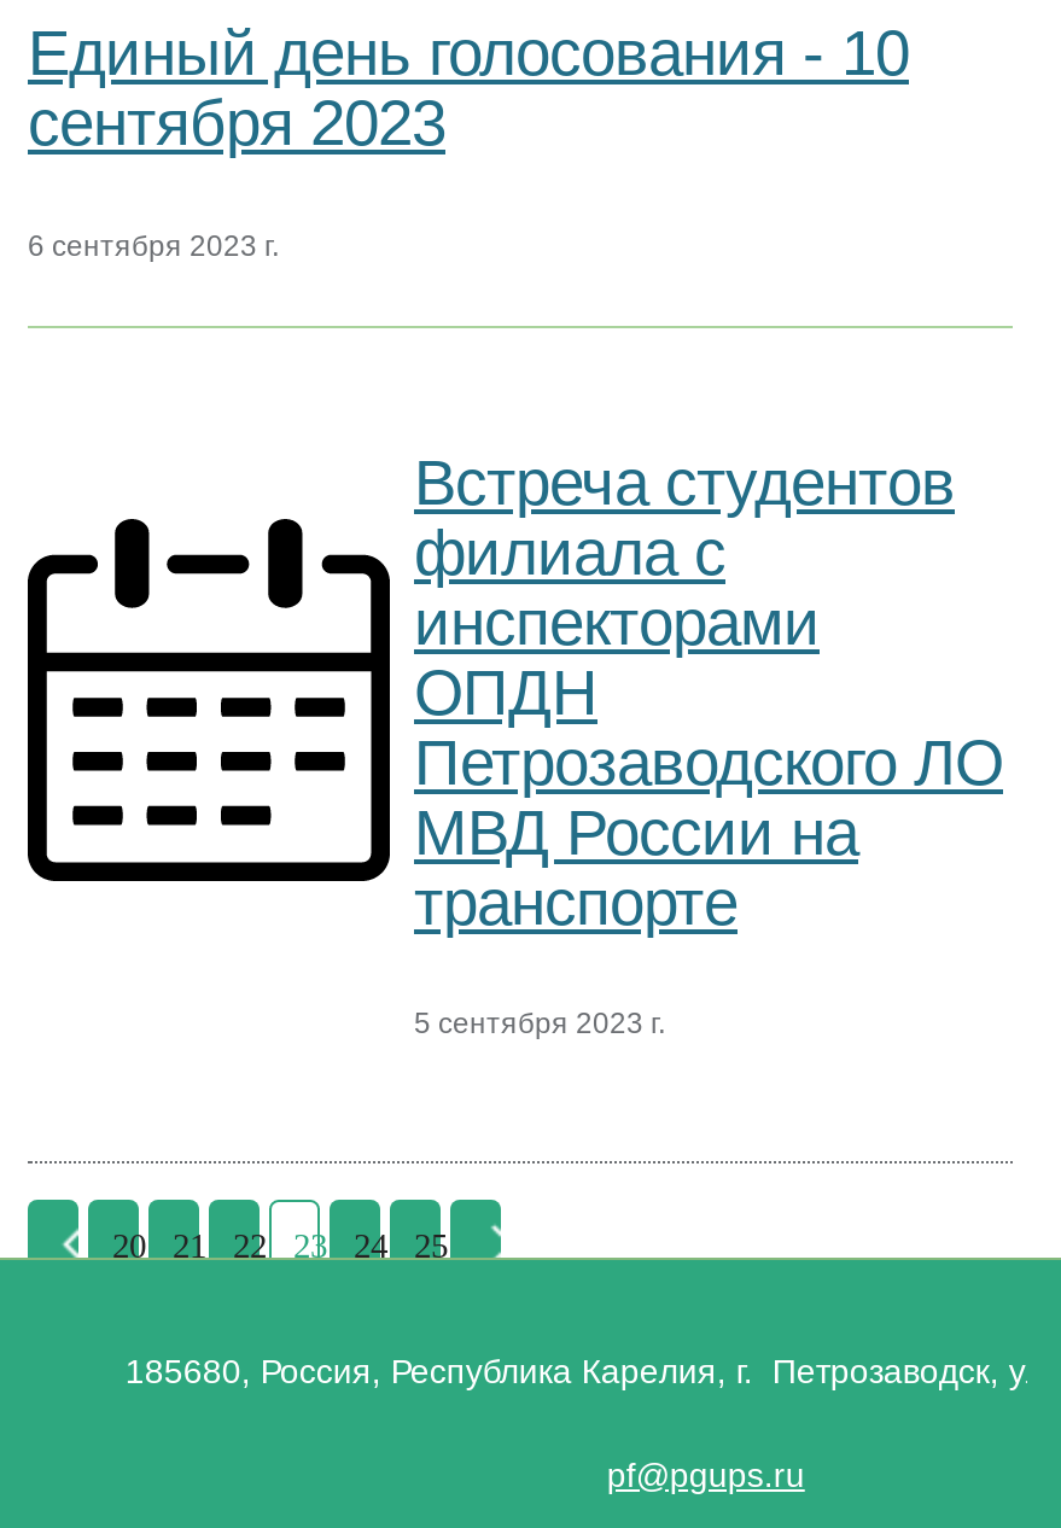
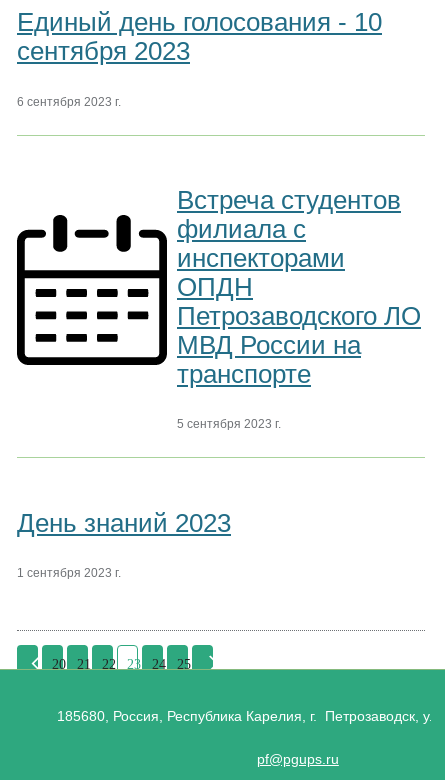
+ День знаний 2023
+ 1 сентября 2023 г.
